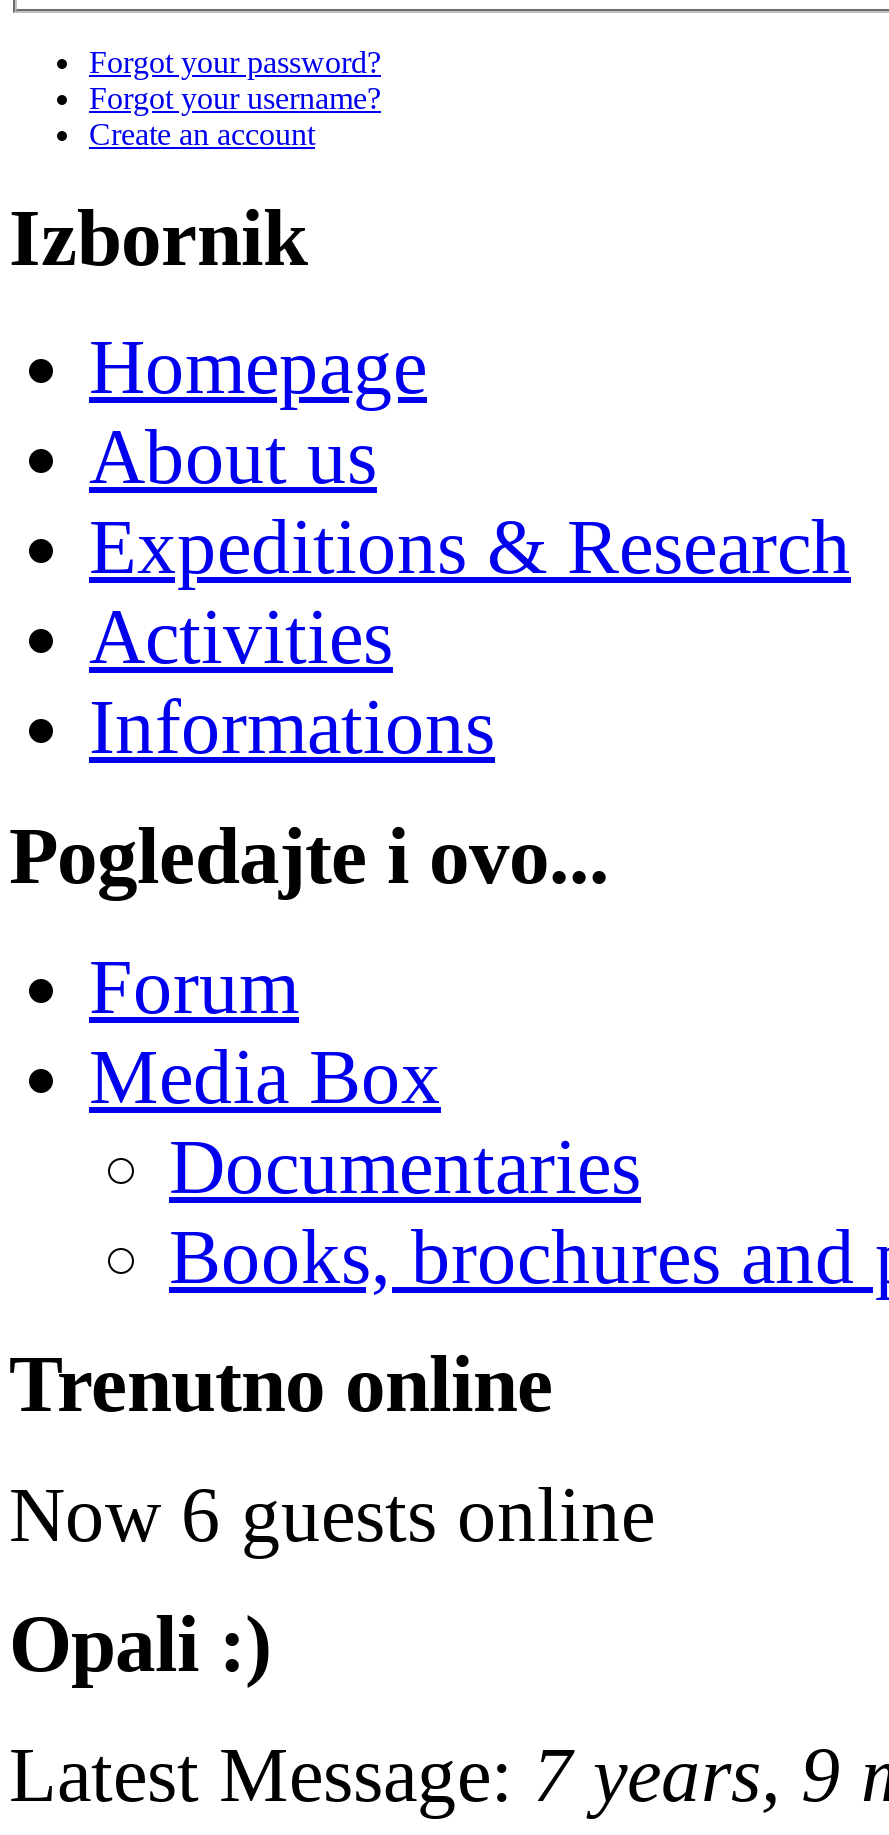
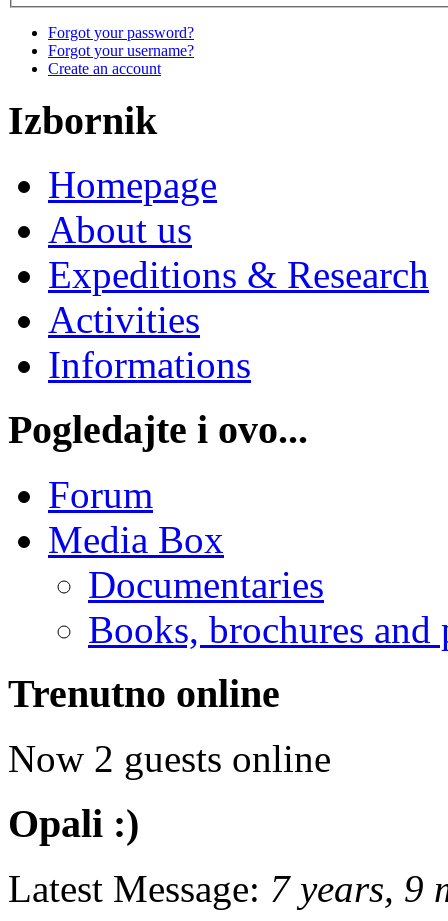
- Now 6 guests online
+ Now 2 guests online
